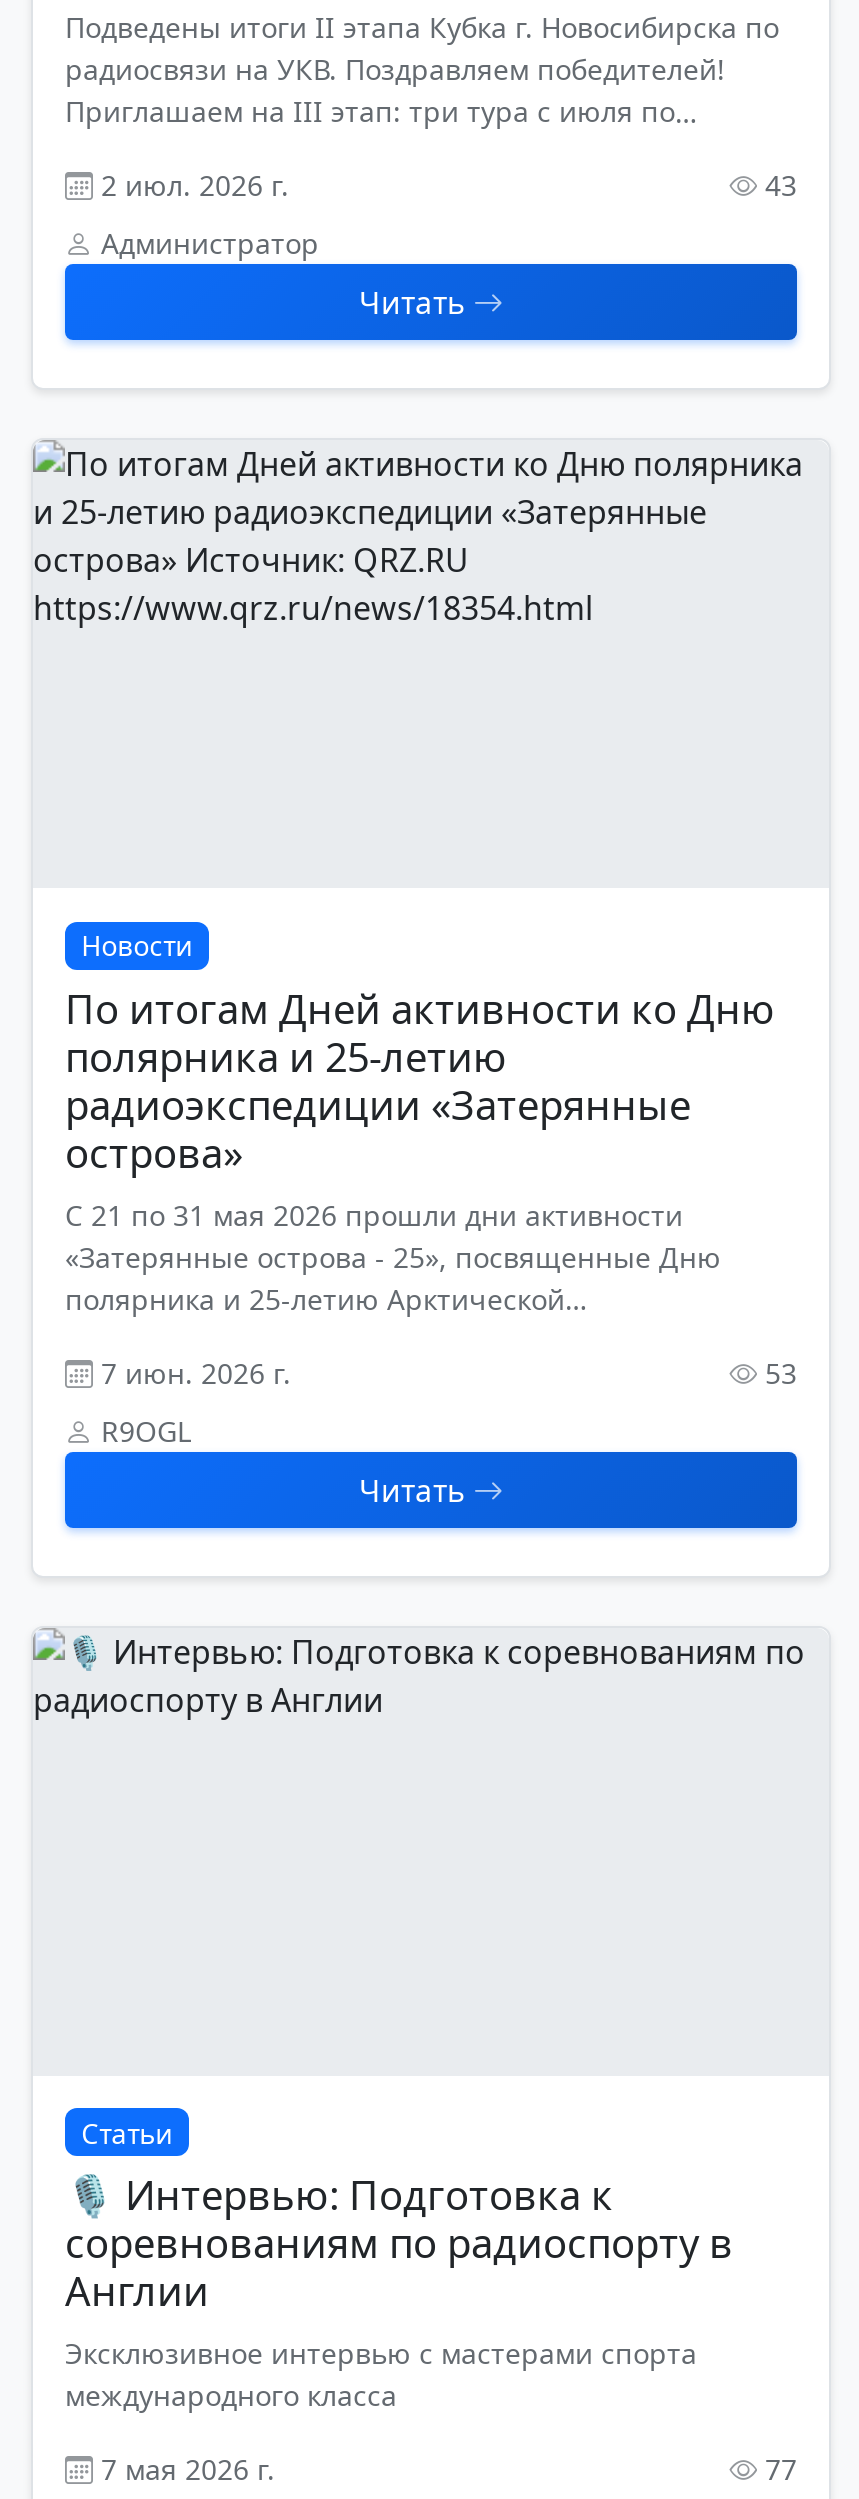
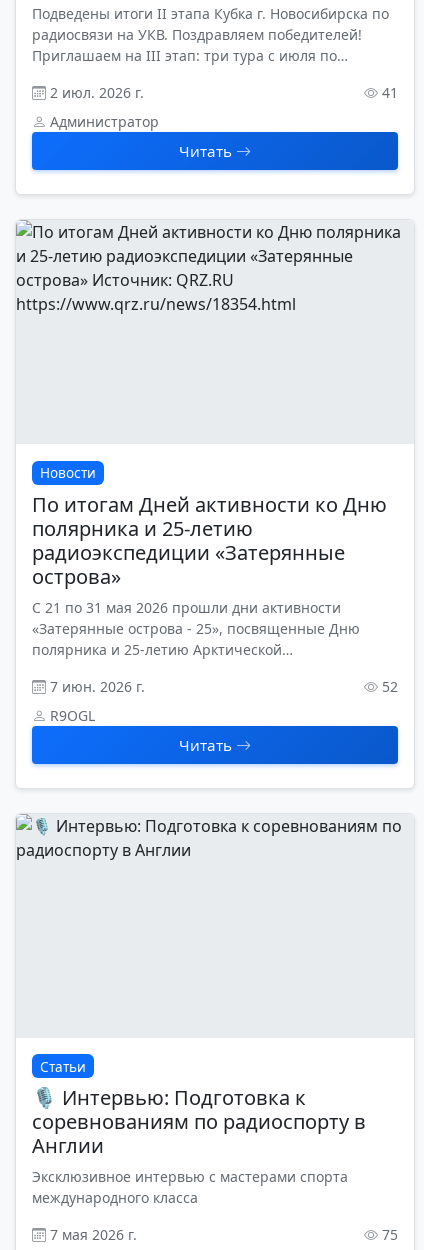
- 43
+ 41

- 53
+ 52

- 77
+ 75
